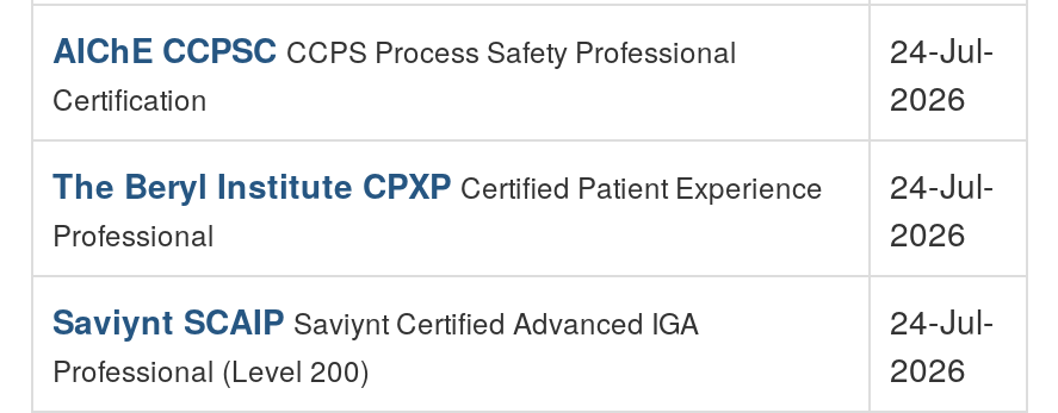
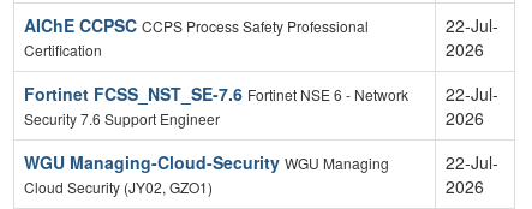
- 24-Jul-
+ 22-Jul-

- The Beryl Institute CPXP Certified Patient Experience
- Professional
+ Fortinet FCSS_NST_SE-7.6 Fortinet NSE 6 - Network
+ Security 7.6 Support Engineer

- 24-Jul-
+ 22-Jul-

- Saviynt SCAIP Saviynt Certified Advanced IGA
- Professional (Level 200)
+ WGU Managing-Cloud-Security WGU Managing
+ Cloud Security (JY02, GZO1)

- 24-Jul-
+ 22-Jul-
